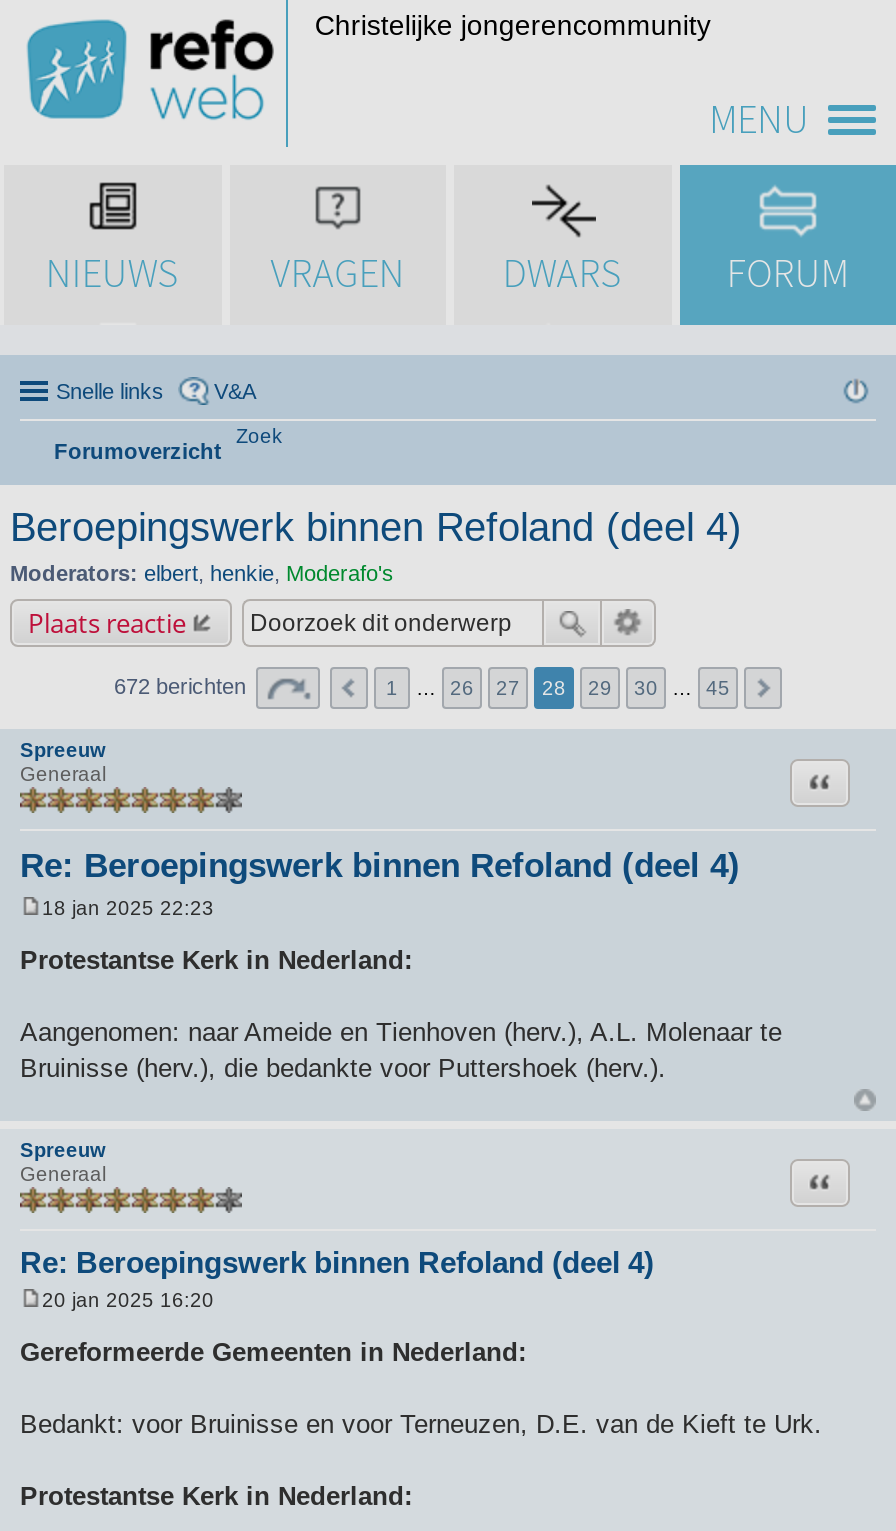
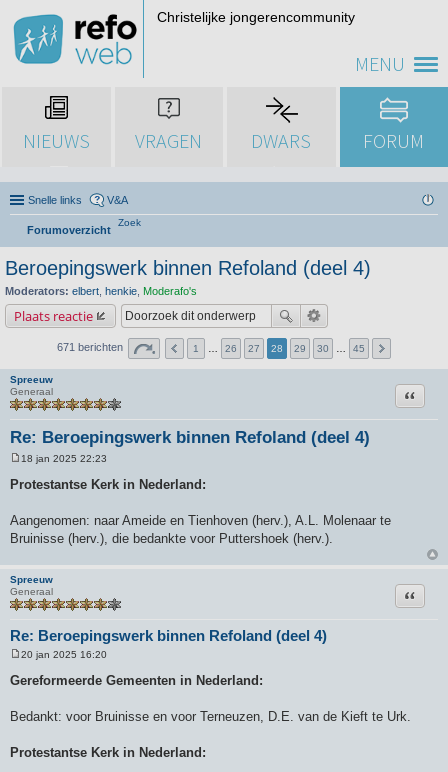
- 672 berichten
+ 671 berichten
